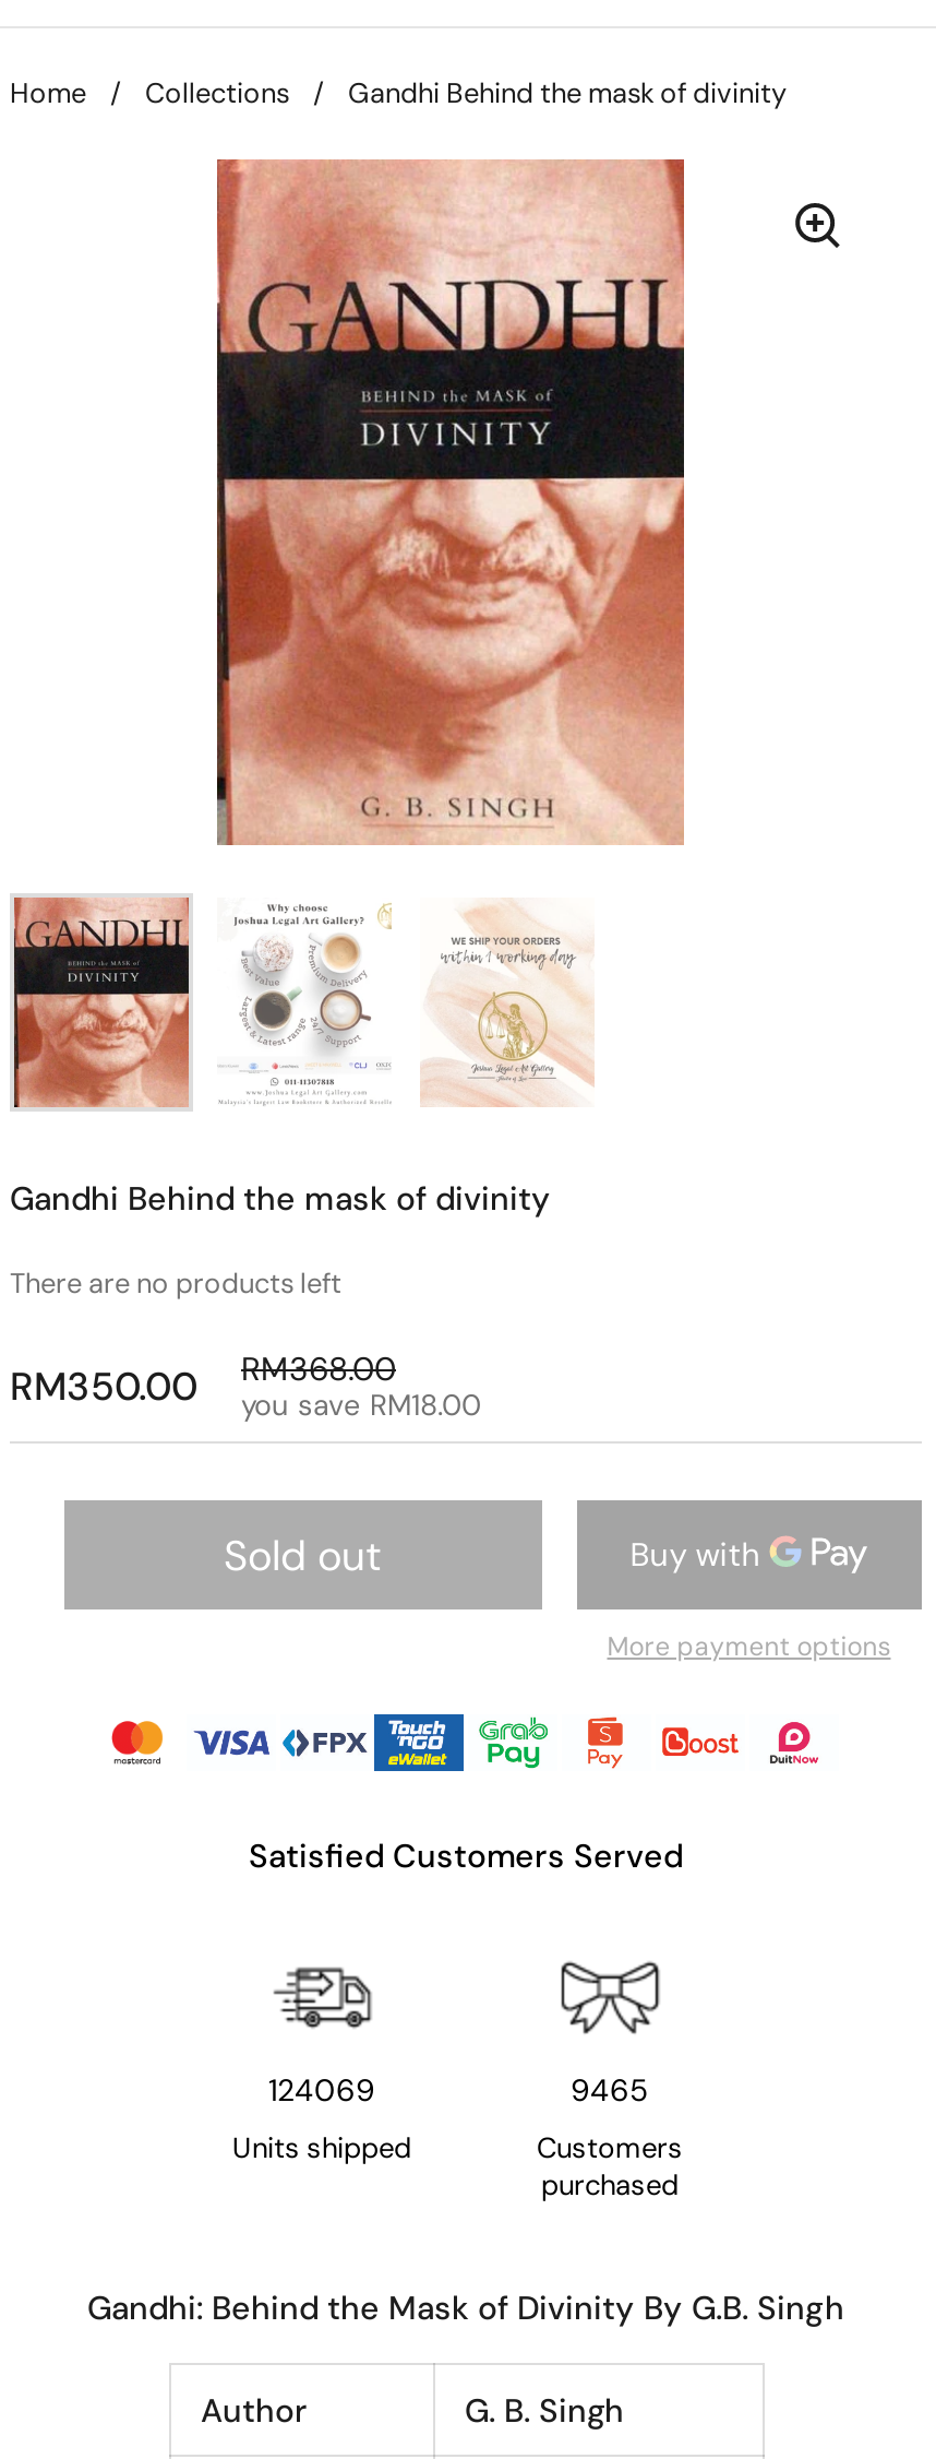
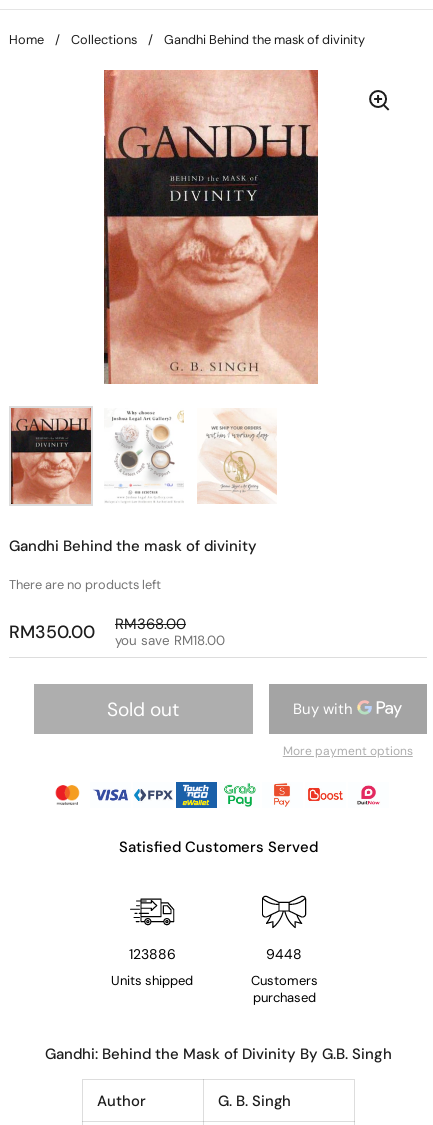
- 124069
+ 123886

- 9465
+ 9448
